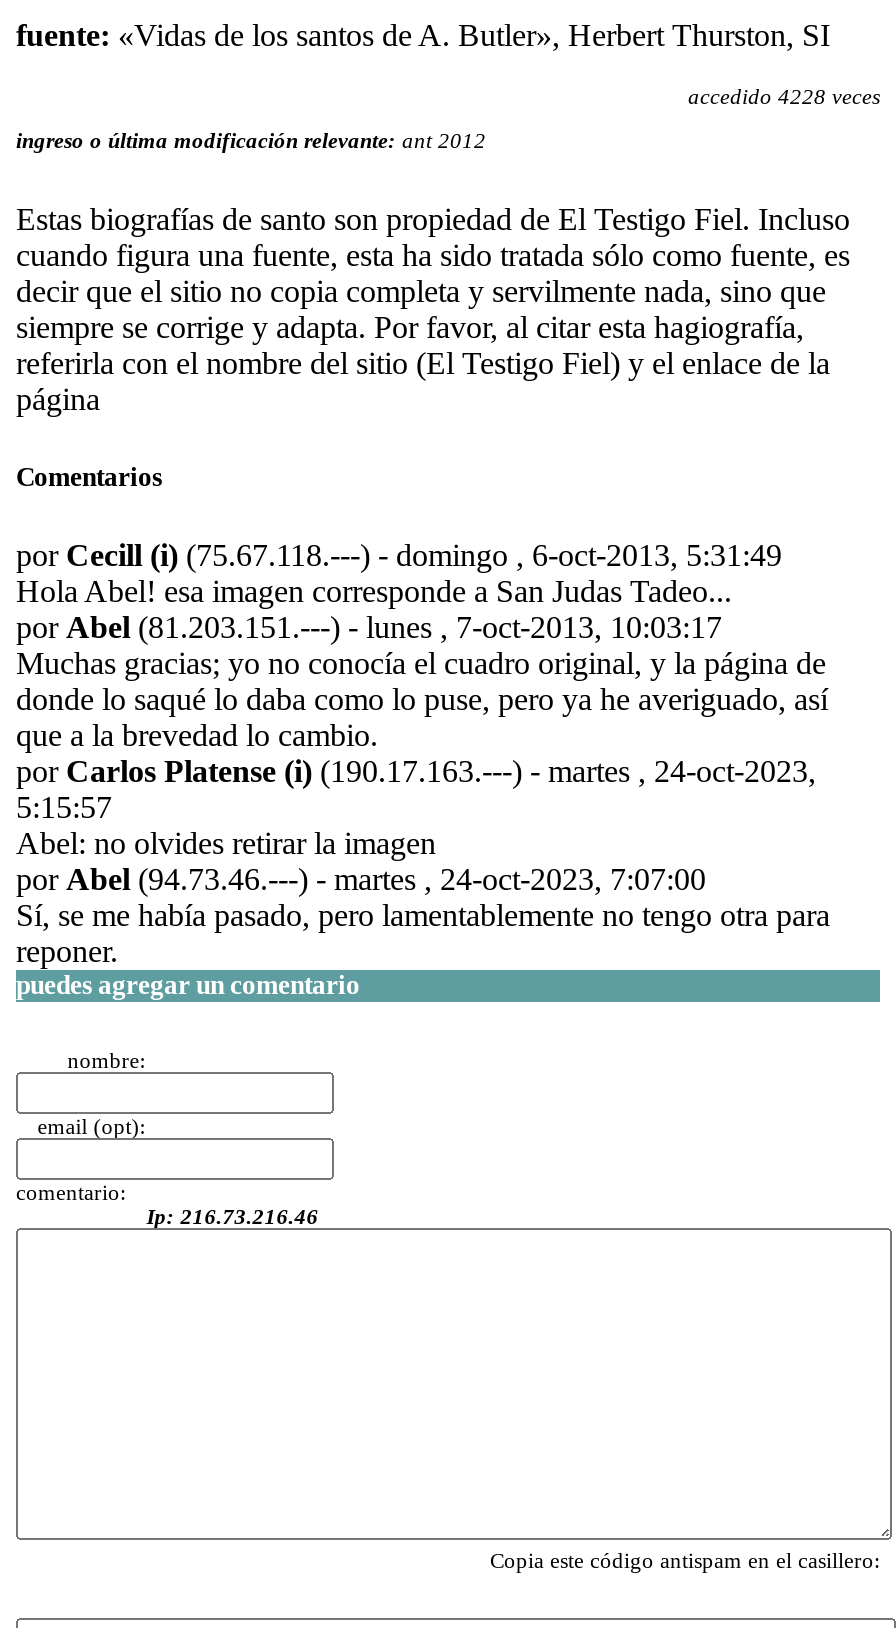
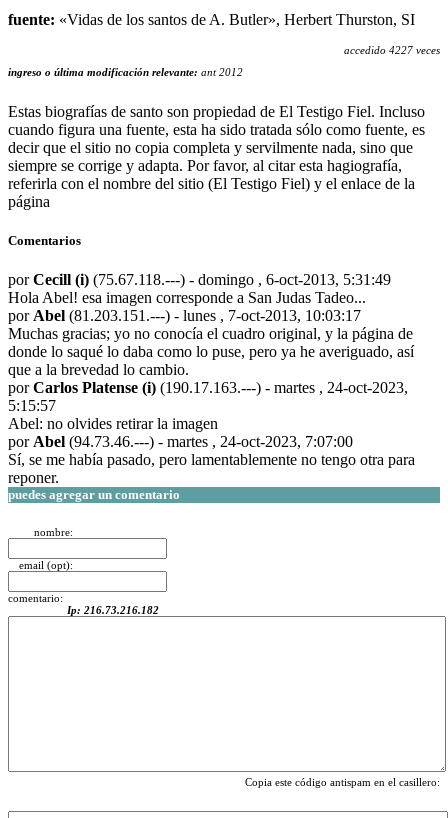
- accedido 4228 veces
+ accedido 4227 veces

- Ip: 216.73.216.46
+ Ip: 216.73.216.182
